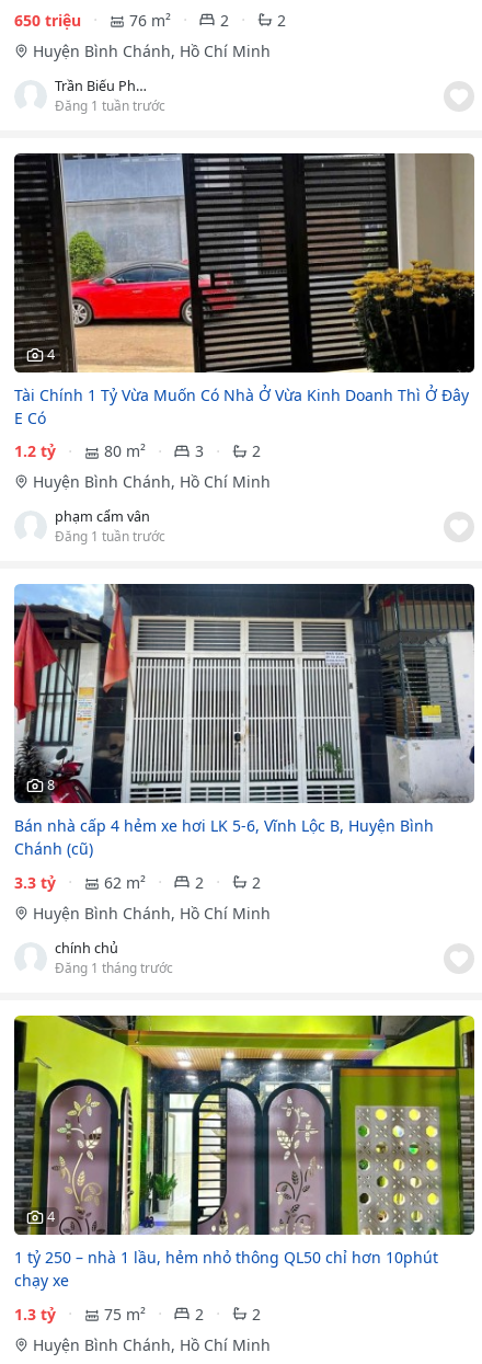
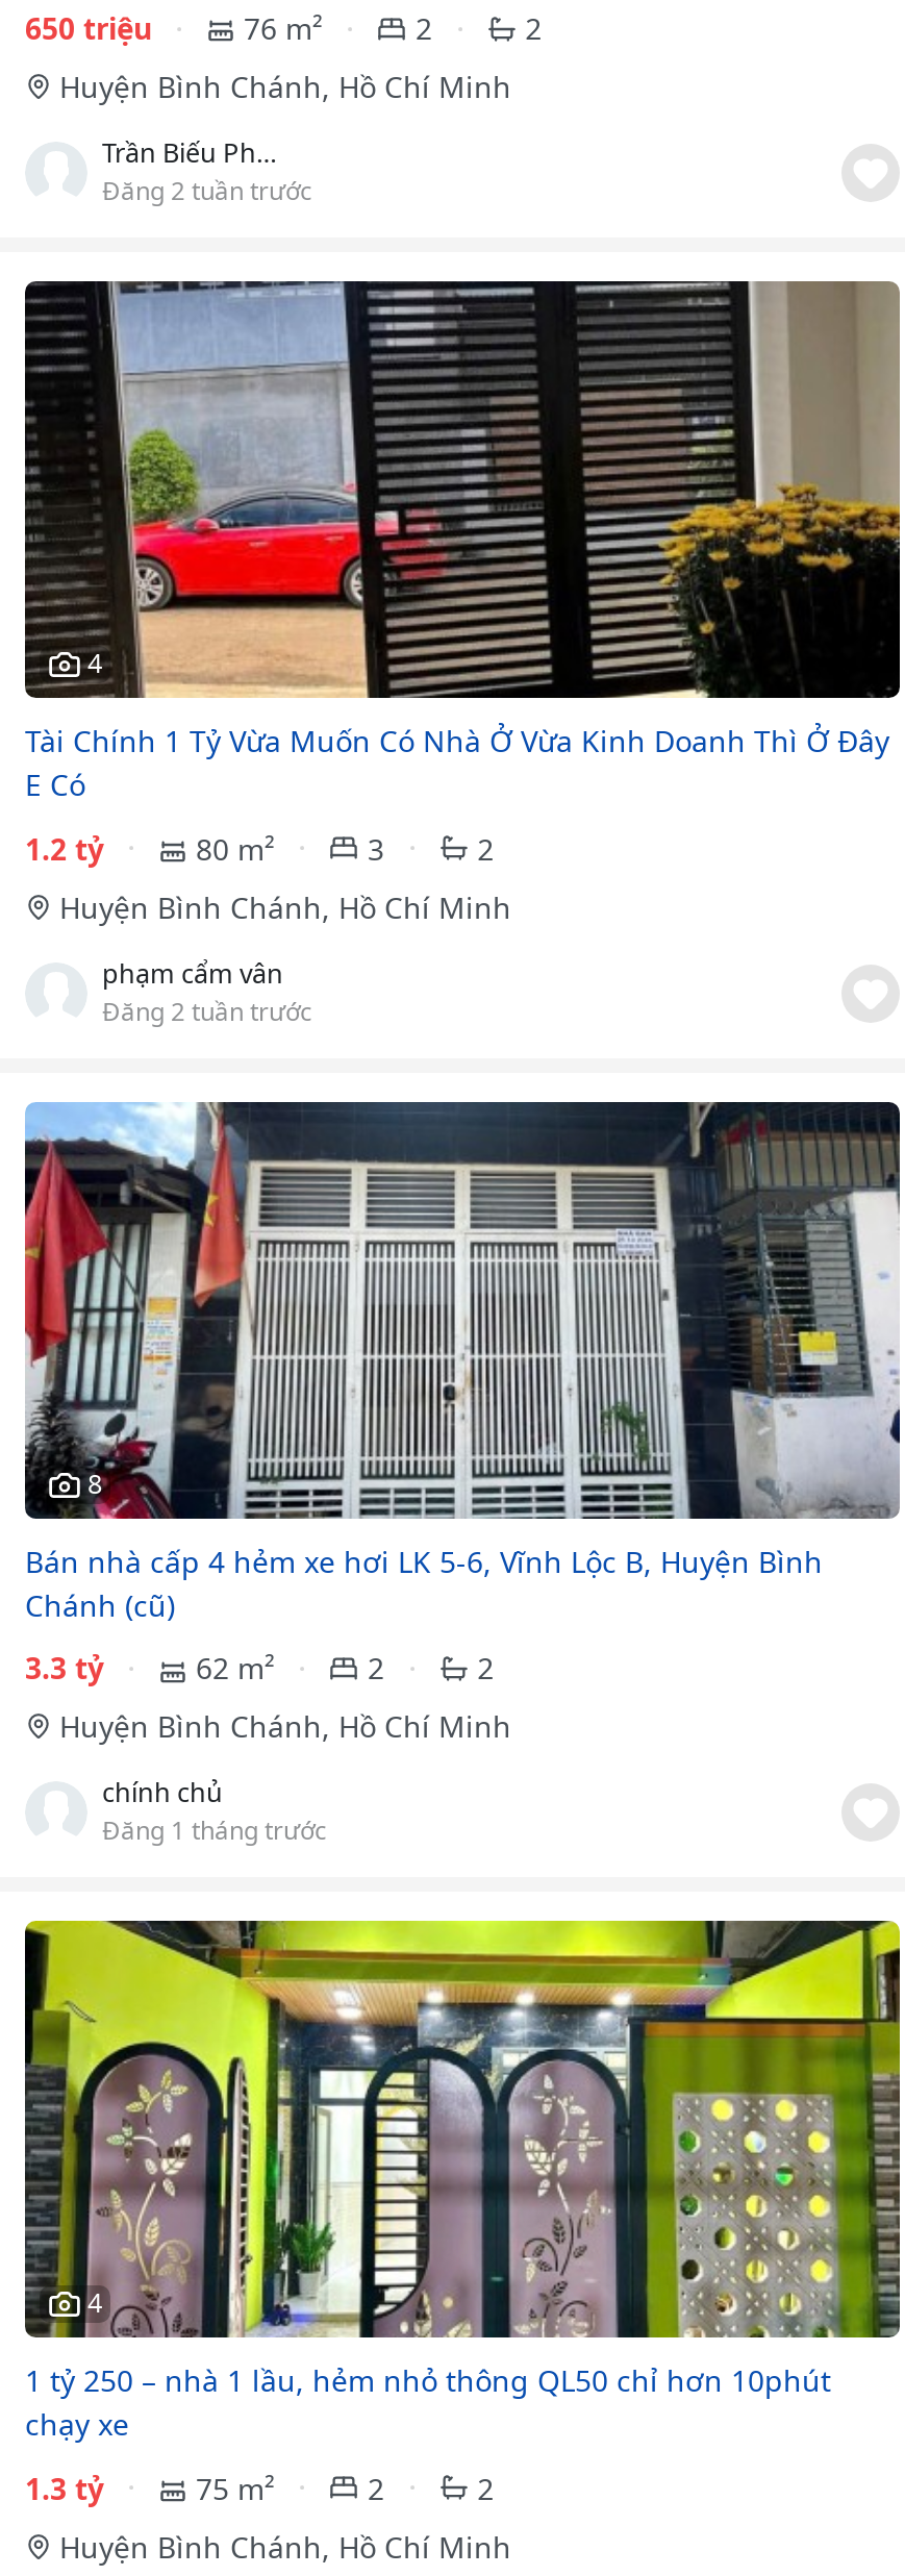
- Đăng 1 tuần trước
+ Đăng 2 tuần trước

- Đăng 1 tuần trước
+ Đăng 2 tuần trước
